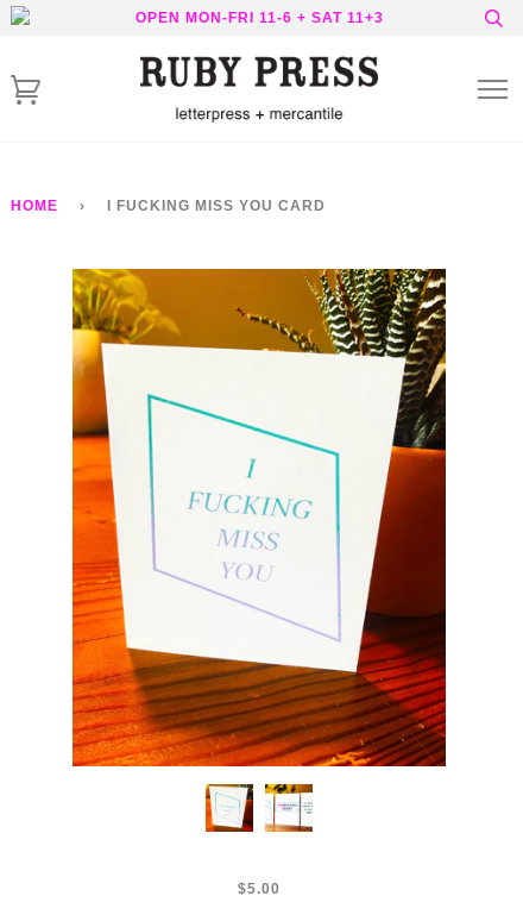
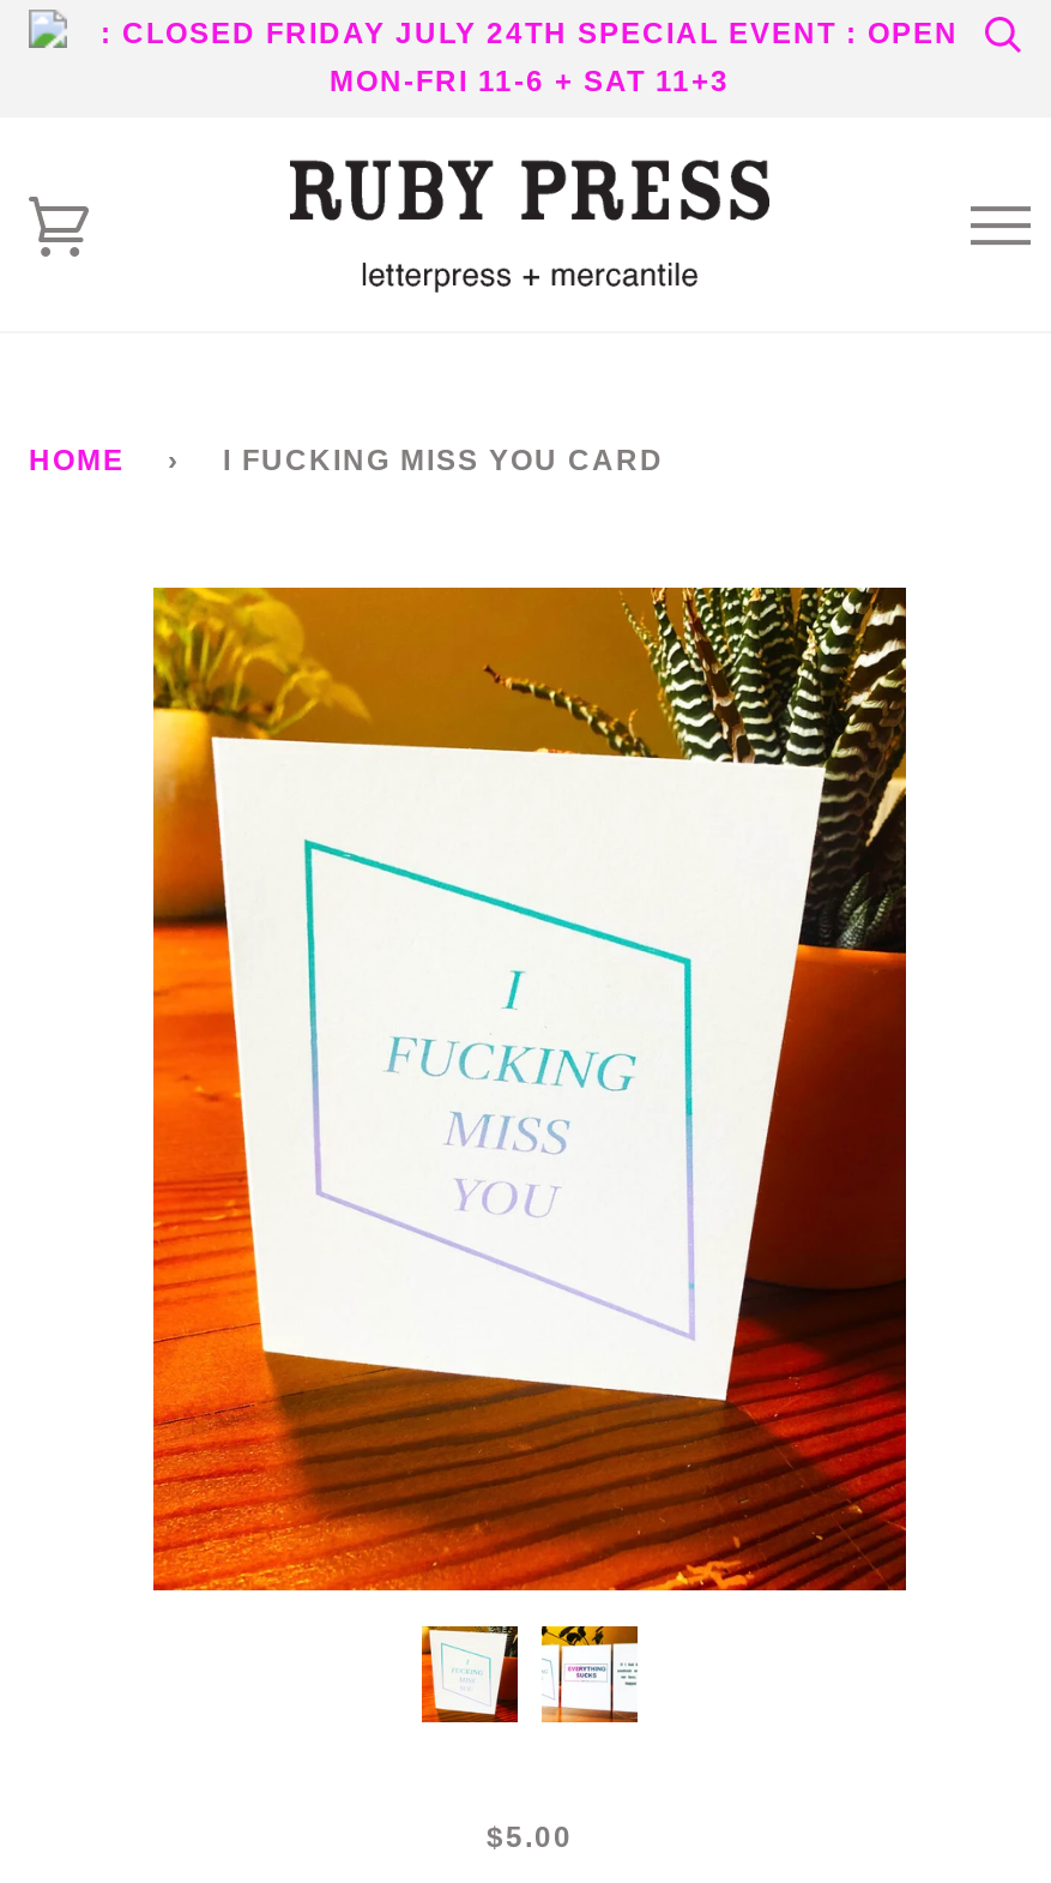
- OPEN MON-FRI 11-6 + SAT 11+3
+ : CLOSED FRIDAY JULY 24TH SPECIAL EVENT : OPEN
+ MON-FRI 11-6 + SAT 11+3
